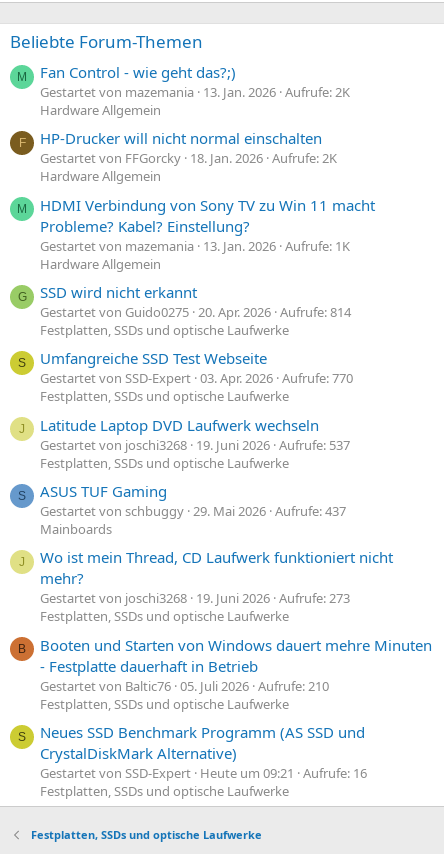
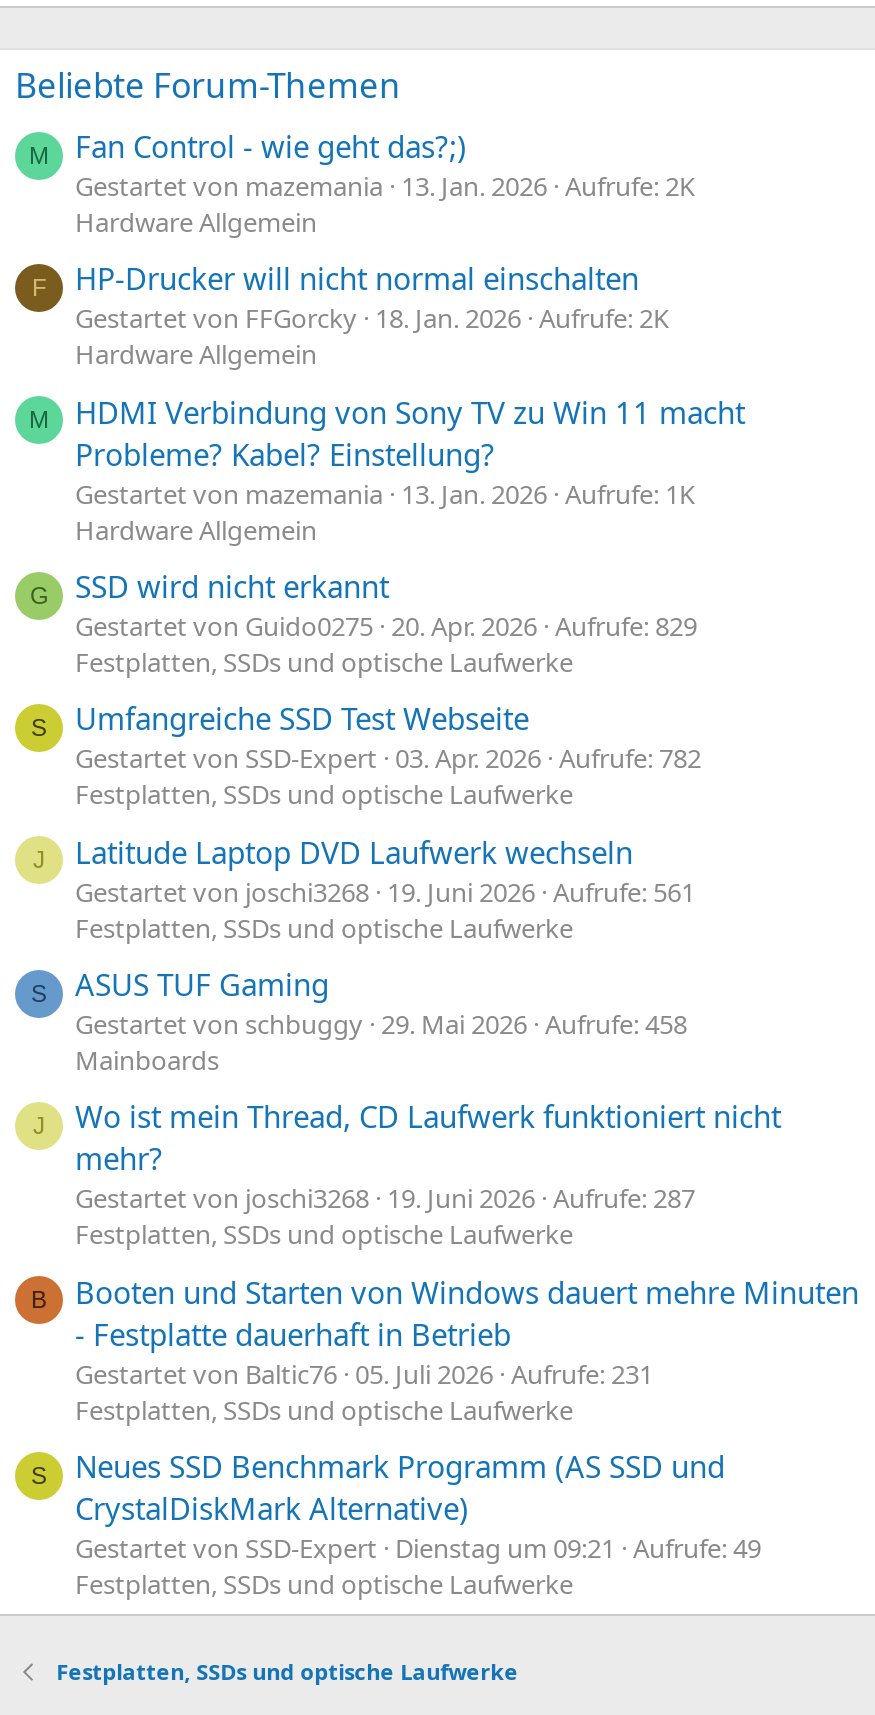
- Gestartet von Guido0275 20. Apr. 2026 Aufrufe: 814
+ Gestartet von Guido0275 20. Apr. 2026 Aufrufe: 829

- Gestartet von SSD-Expert 03. Apr. 2026 Aufrufe: 770
+ Gestartet von SSD-Expert 03. Apr. 2026 Aufrufe: 782

- Gestartet von joschi3268 19. Juni 2026 Aufrufe: 537
+ Gestartet von joschi3268 19. Juni 2026 Aufrufe: 561

- Gestartet von schbuggy 29. Mai 2026 Aufrufe: 437
+ Gestartet von schbuggy 29. Mai 2026 Aufrufe: 458

- Gestartet von joschi3268 19. Juni 2026 Aufrufe: 273
+ Gestartet von joschi3268 19. Juni 2026 Aufrufe: 287

- Gestartet von Baltic76 05. Juli 2026 Aufrufe: 210
+ Gestartet von Baltic76 05. Juli 2026 Aufrufe: 231

- Gestartet von SSD-Expert Heute um 09:21 Aufrufe: 16
+ Gestartet von SSD-Expert Dienstag um 09:21 Aufrufe: 49
